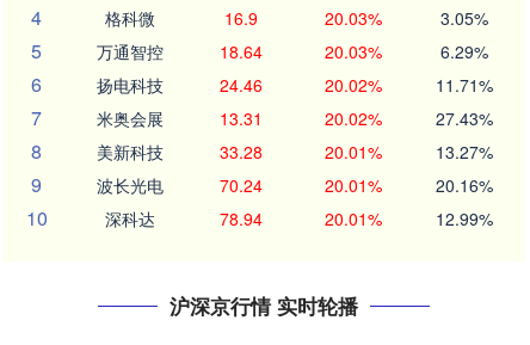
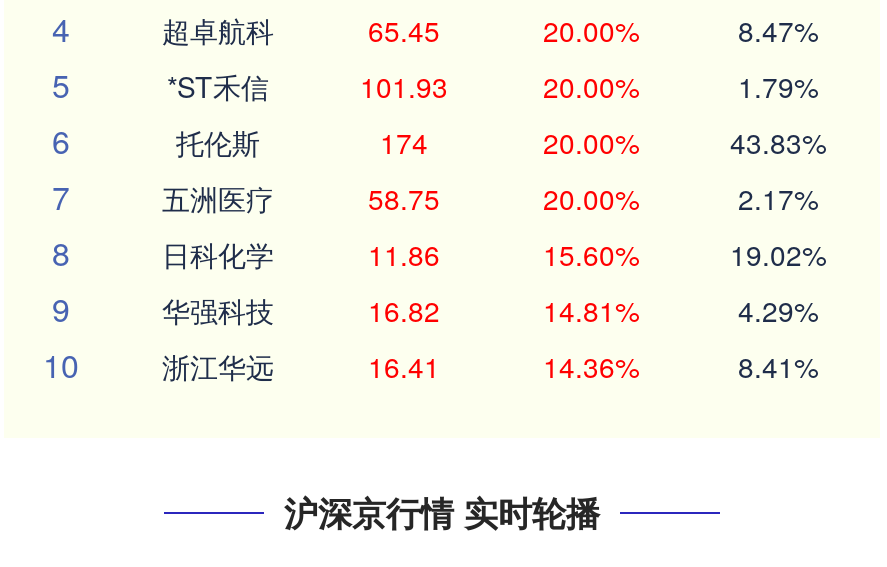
- 格科微
- 16.9
- 20.03%
- 3.05%
+ 超卓航科
+ 65.45
+ 20.00%
+ 8.47%

- 万通智控
- 18.64
- 20.03%
- 6.29%
+ *ST禾信
+ 101.93
+ 20.00%
+ 1.79%

- 扬电科技
- 24.46
- 20.02%
- 11.71%
+ 托伦斯
+ 174
+ 20.00%
+ 43.83%

- 米奥会展
- 13.31
- 20.02%
- 27.43%
+ 五洲医疗
+ 58.75
+ 20.00%
+ 2.17%

- 美新科技
- 33.28
- 20.01%
- 13.27%
+ 日科化学
+ 11.86
+ 15.60%
+ 19.02%

- 波长光电
- 70.24
- 20.01%
- 20.16%
+ 华强科技
+ 16.82
+ 14.81%
+ 4.29%

- 深科达
- 78.94
- 20.01%
- 12.99%
+ 浙江华远
+ 16.41
+ 14.36%
+ 8.41%
